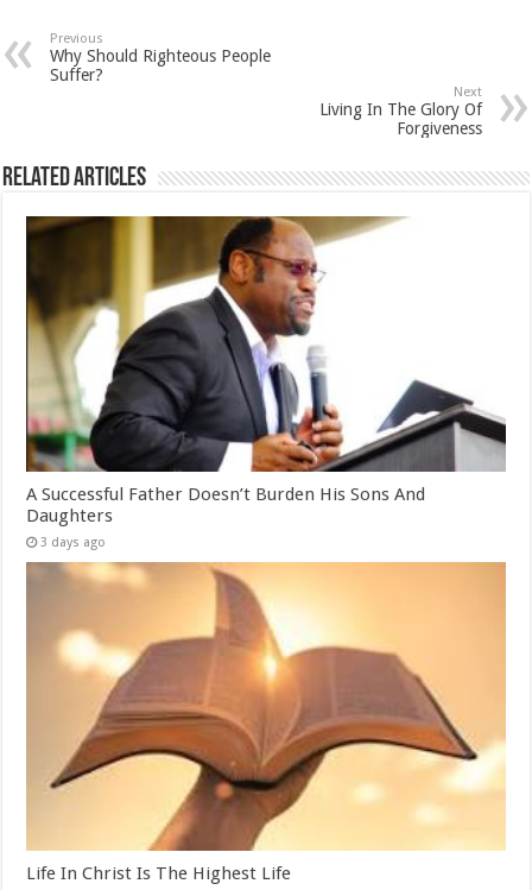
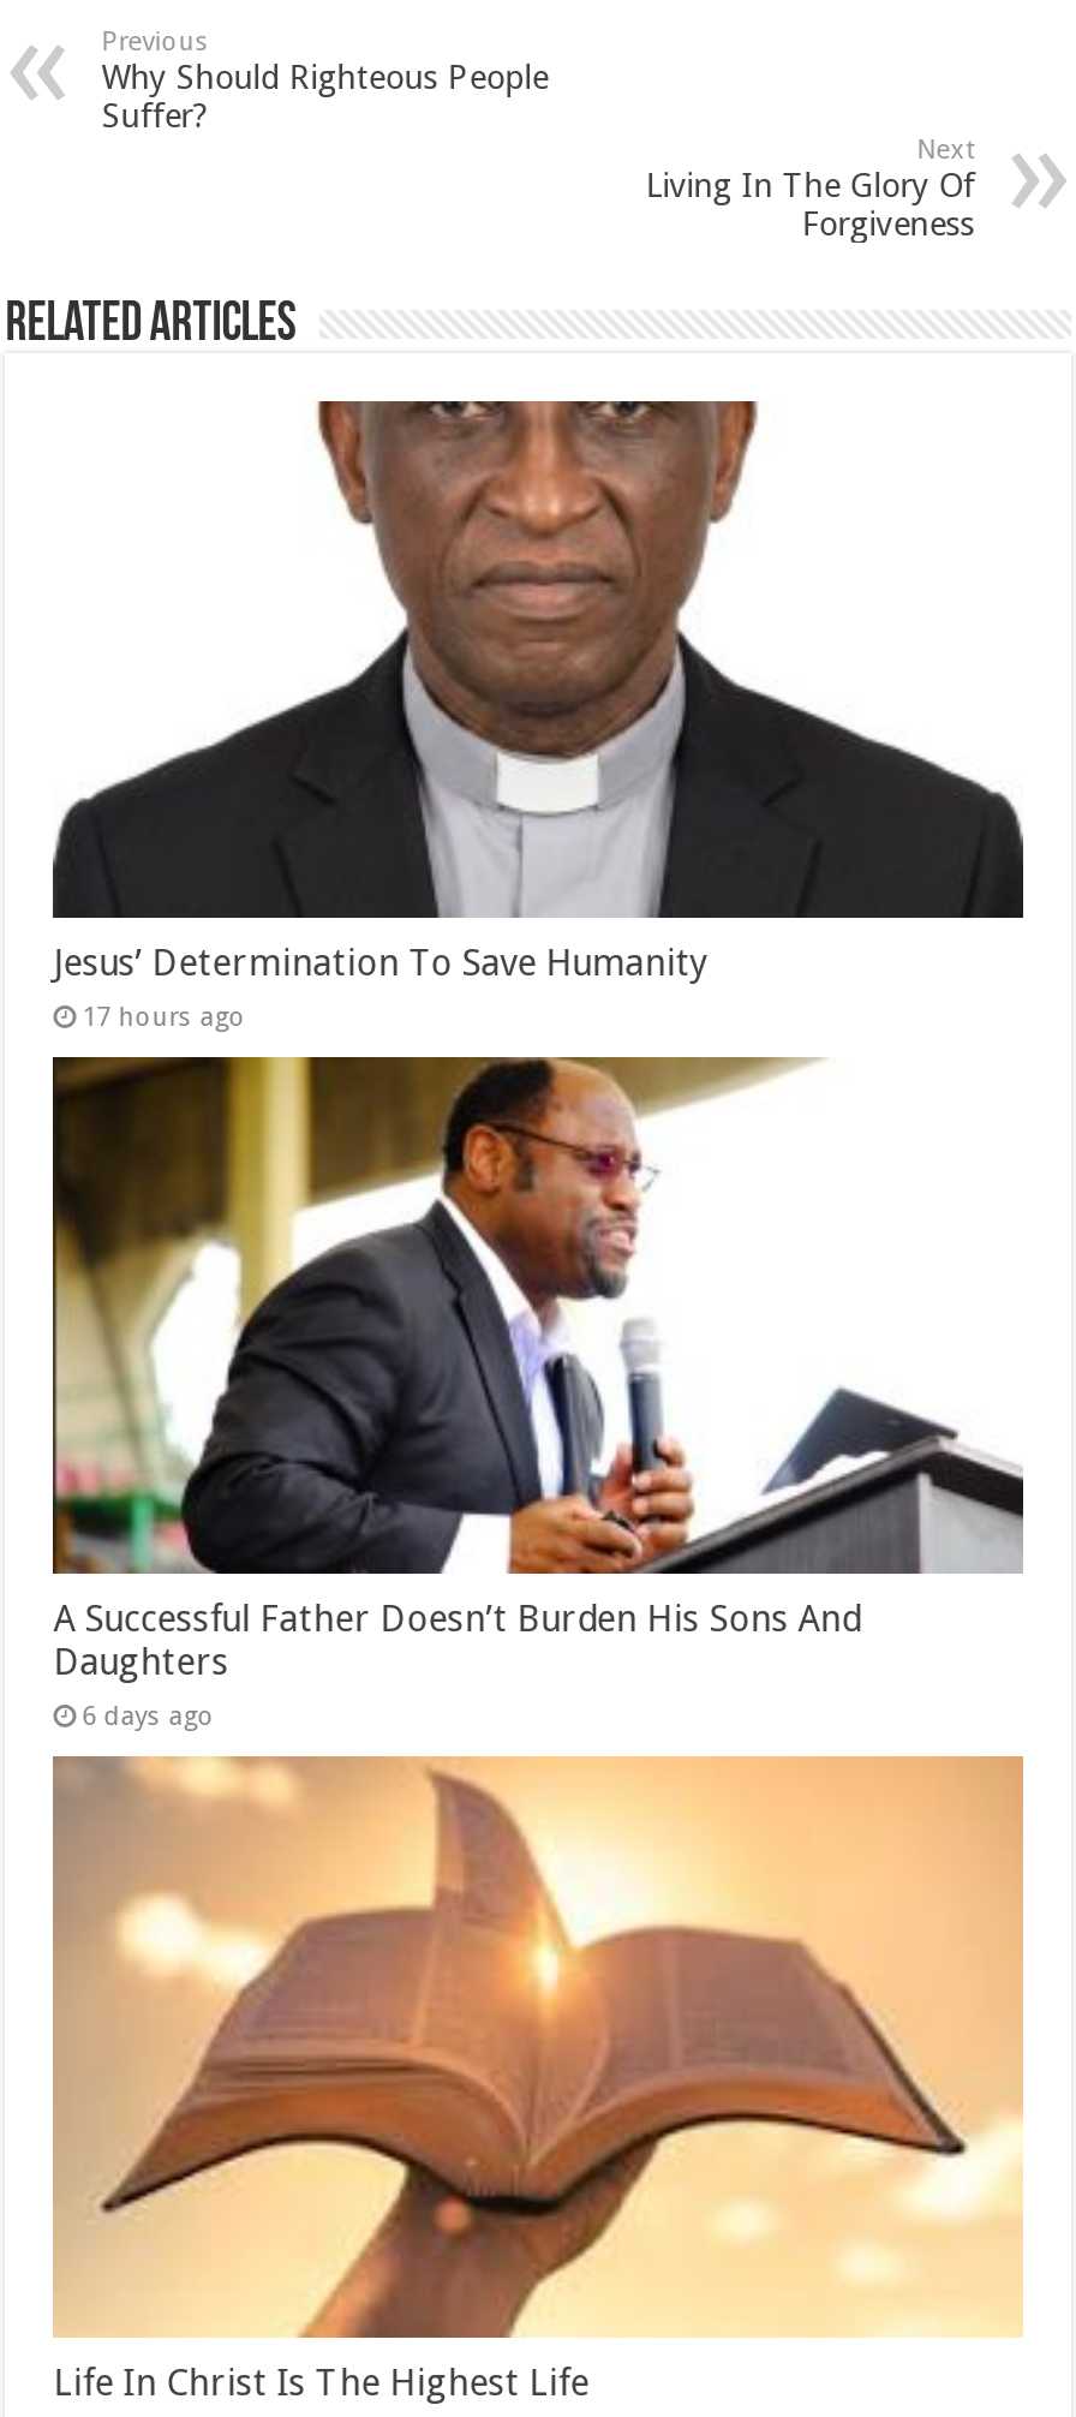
+ [image]
+ Jesus’ Determination To Save Humanity
+ 17 hours ago

- 3 days ago
+ 6 days ago
